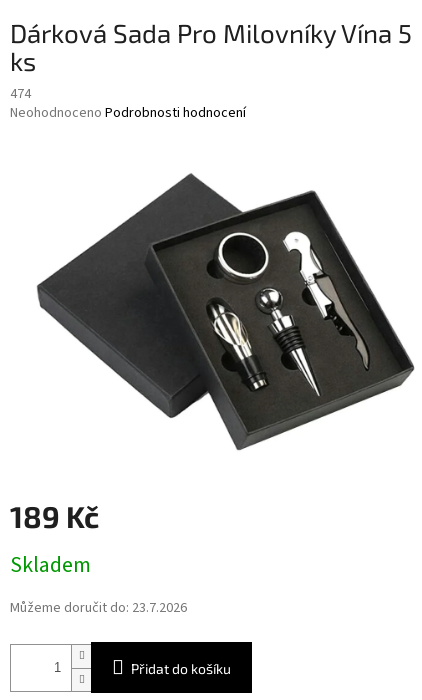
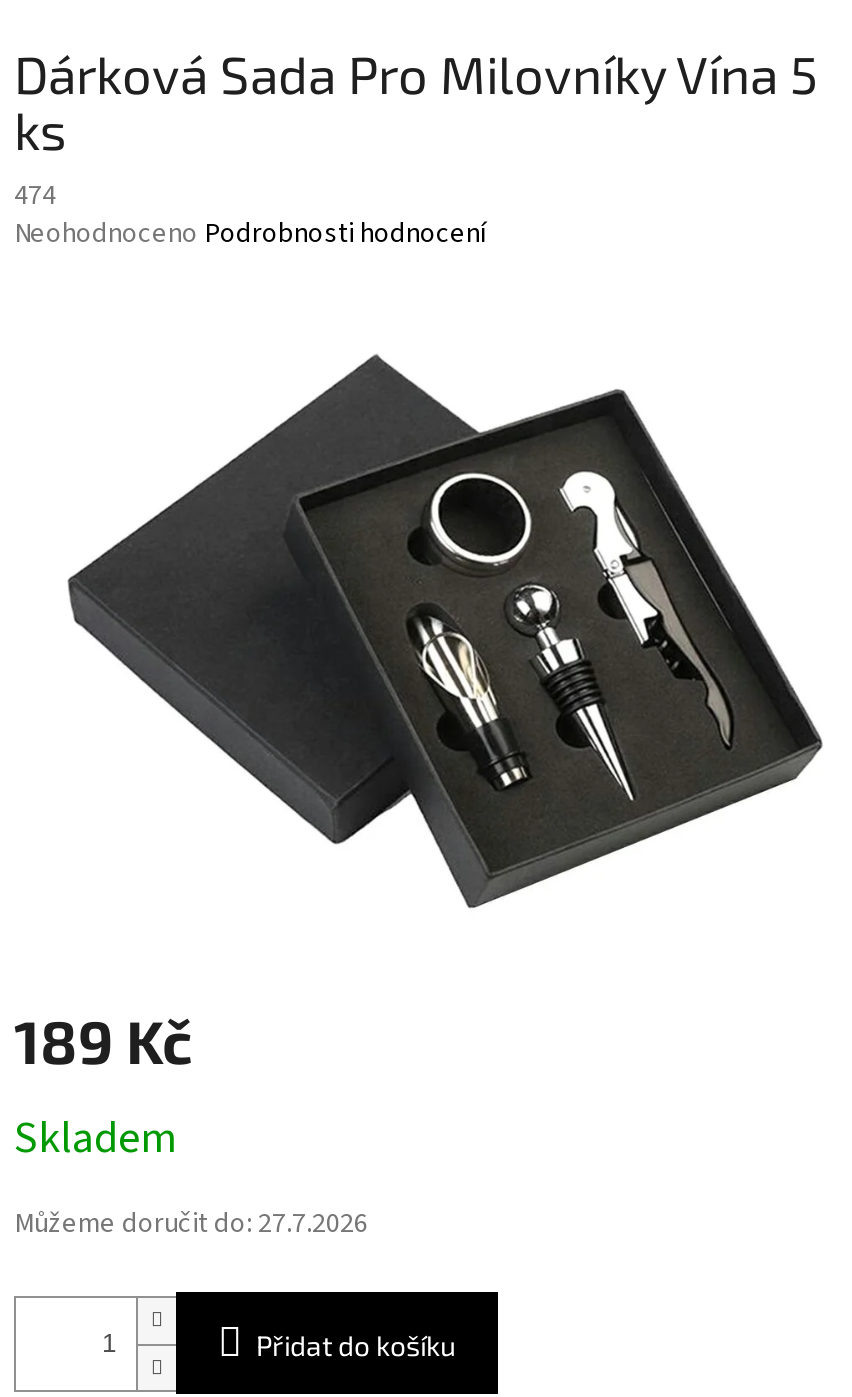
- Můžeme doručit do: 23.7.2026
+ Můžeme doručit do: 27.7.2026
